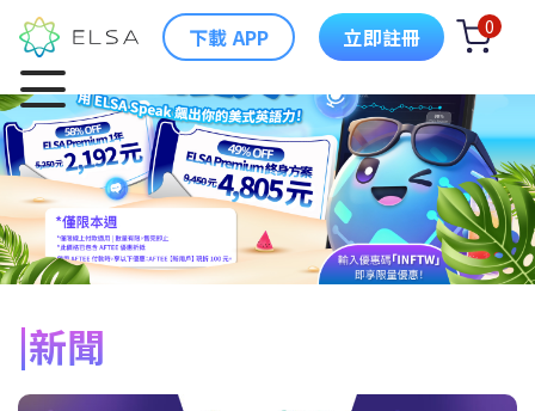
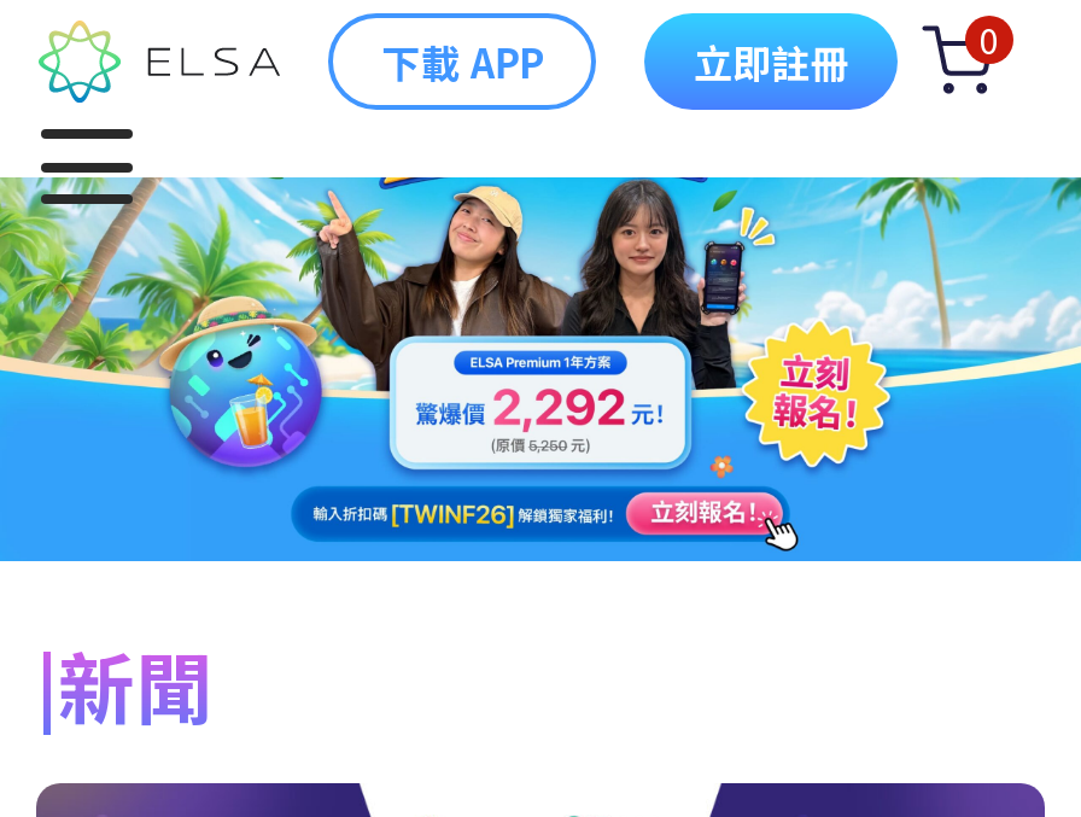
- [image]
+ [image]
